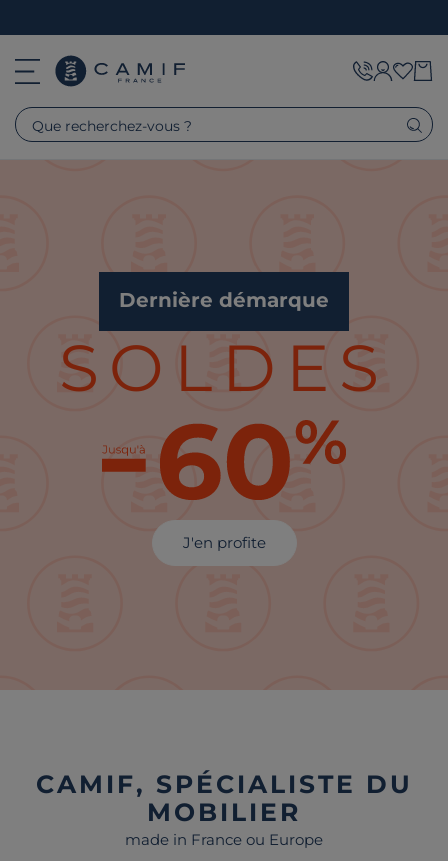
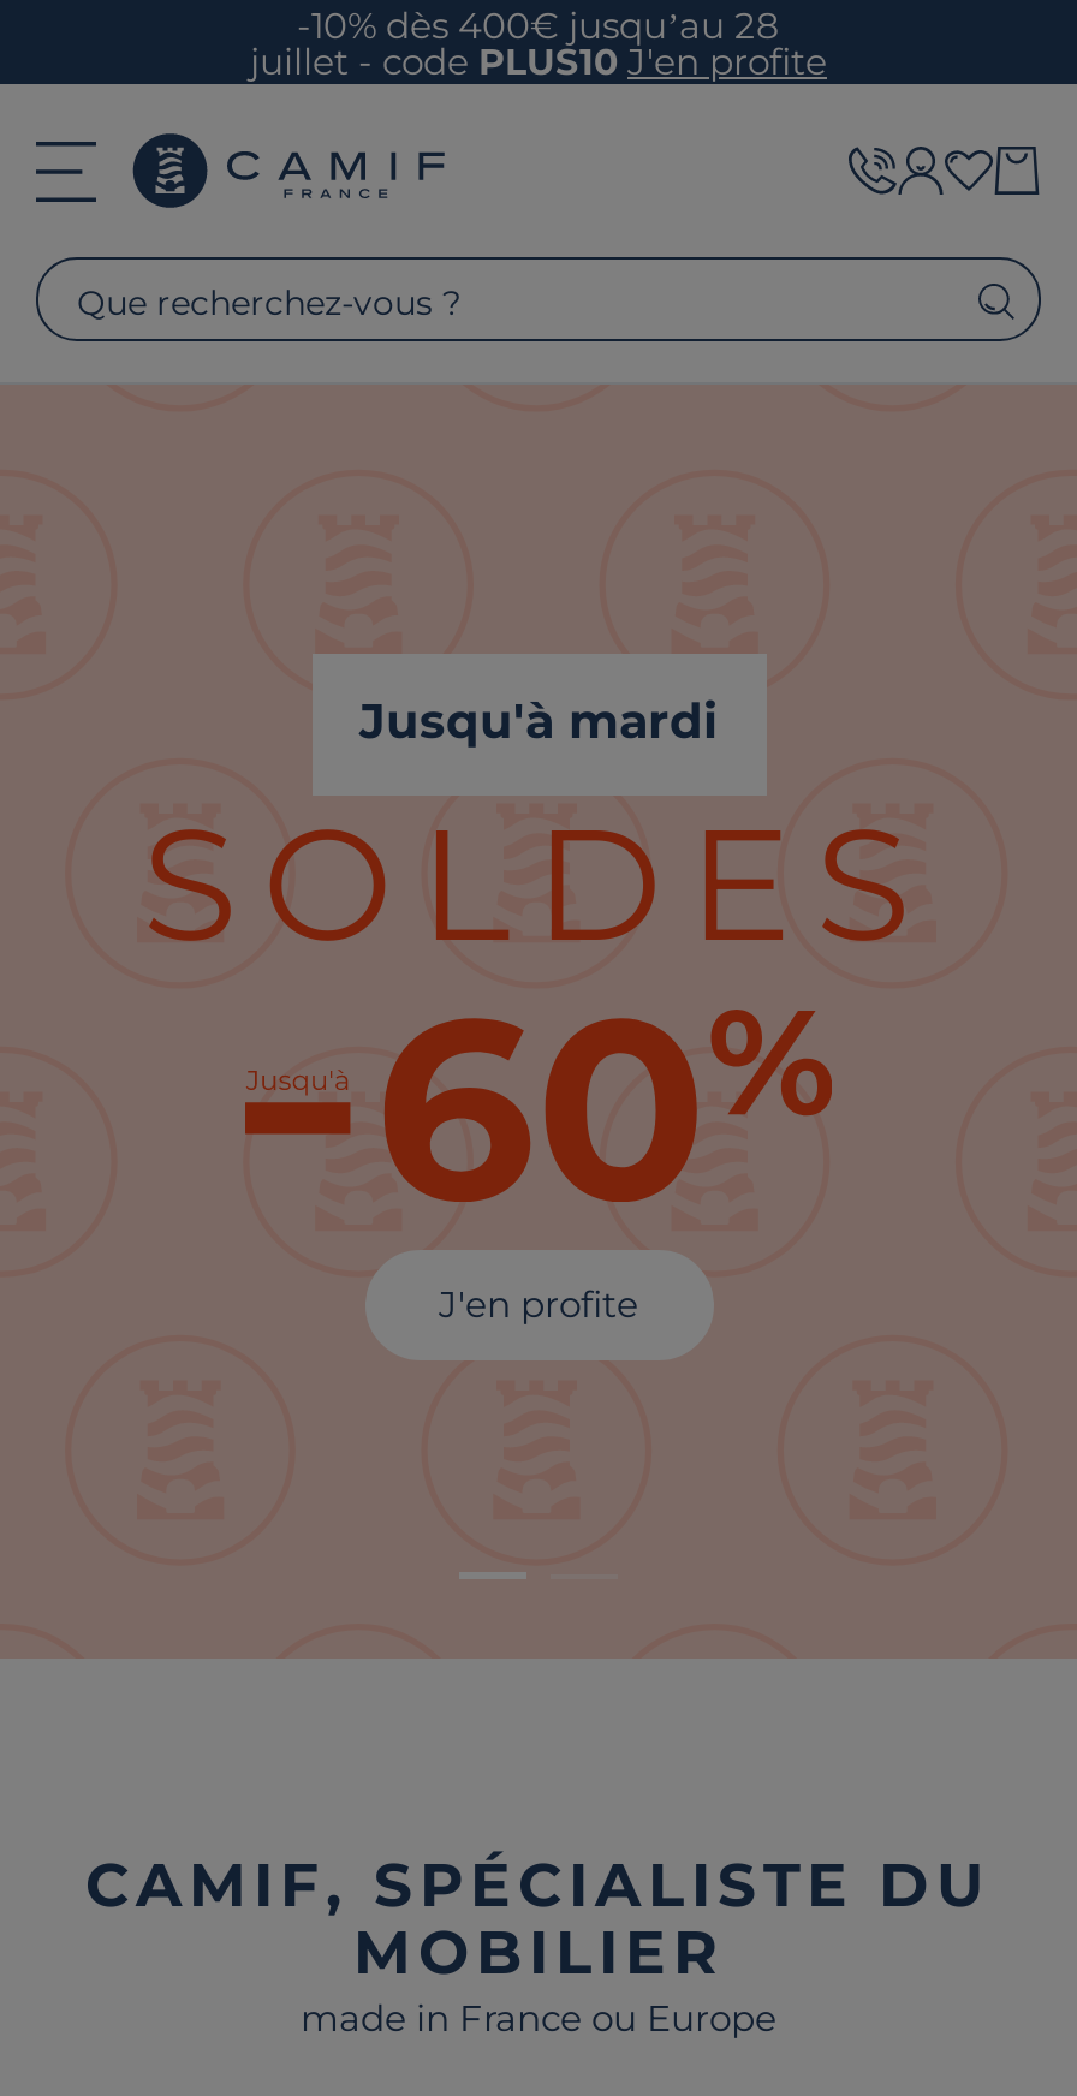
+ -10% dès 400€ jusqu’au 28
+ juillet - codePLUS10 J'en profite

- Dernière démarque
+ Jusqu'à mardi
